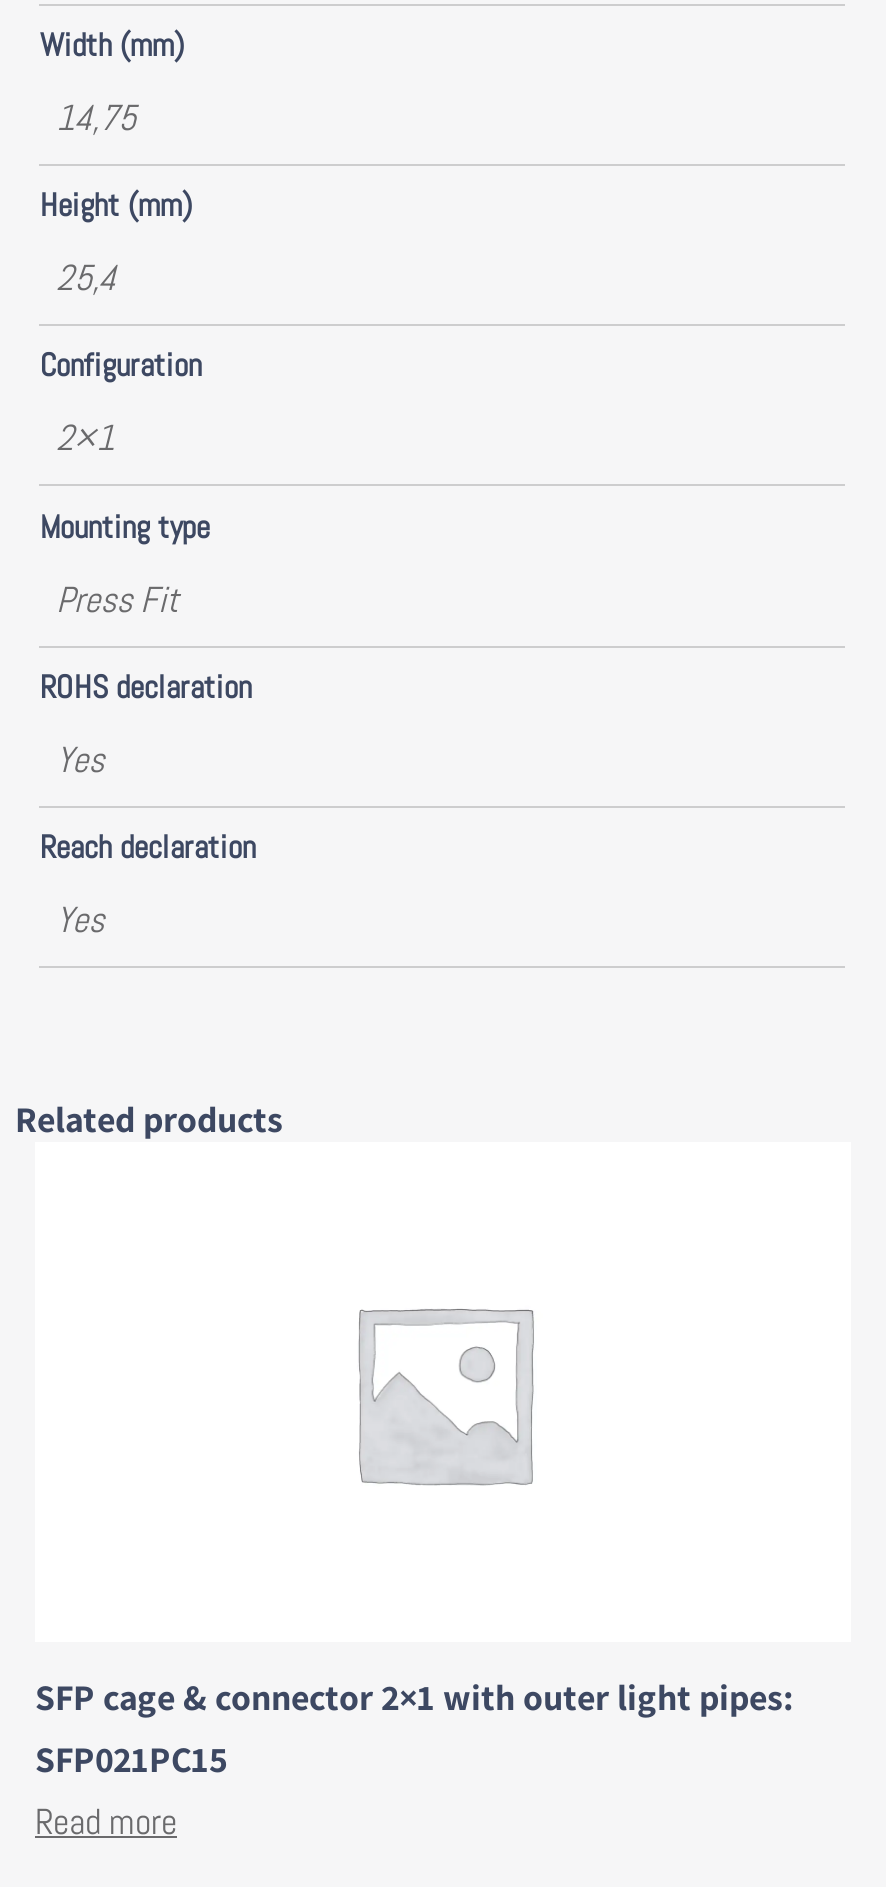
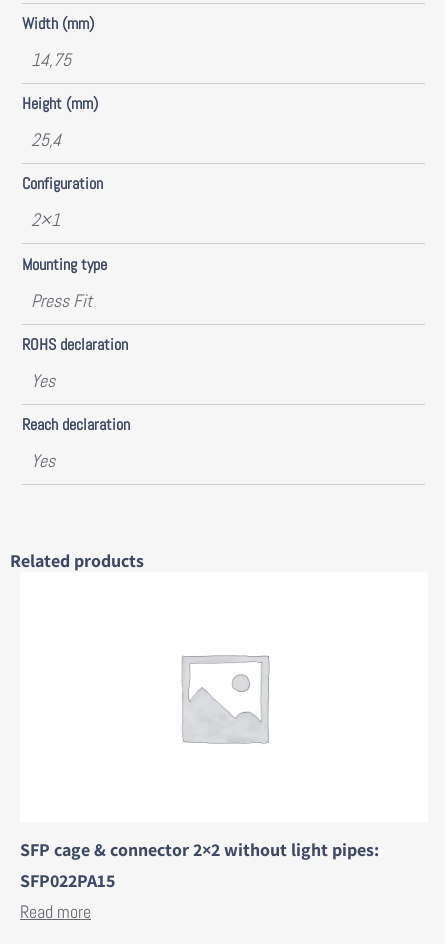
- SFP cage & connector 2×1 with outer light pipes:
- SFP021PC15
+ SFP cage & connector 2×2 without light pipes:
+ SFP022PA15
